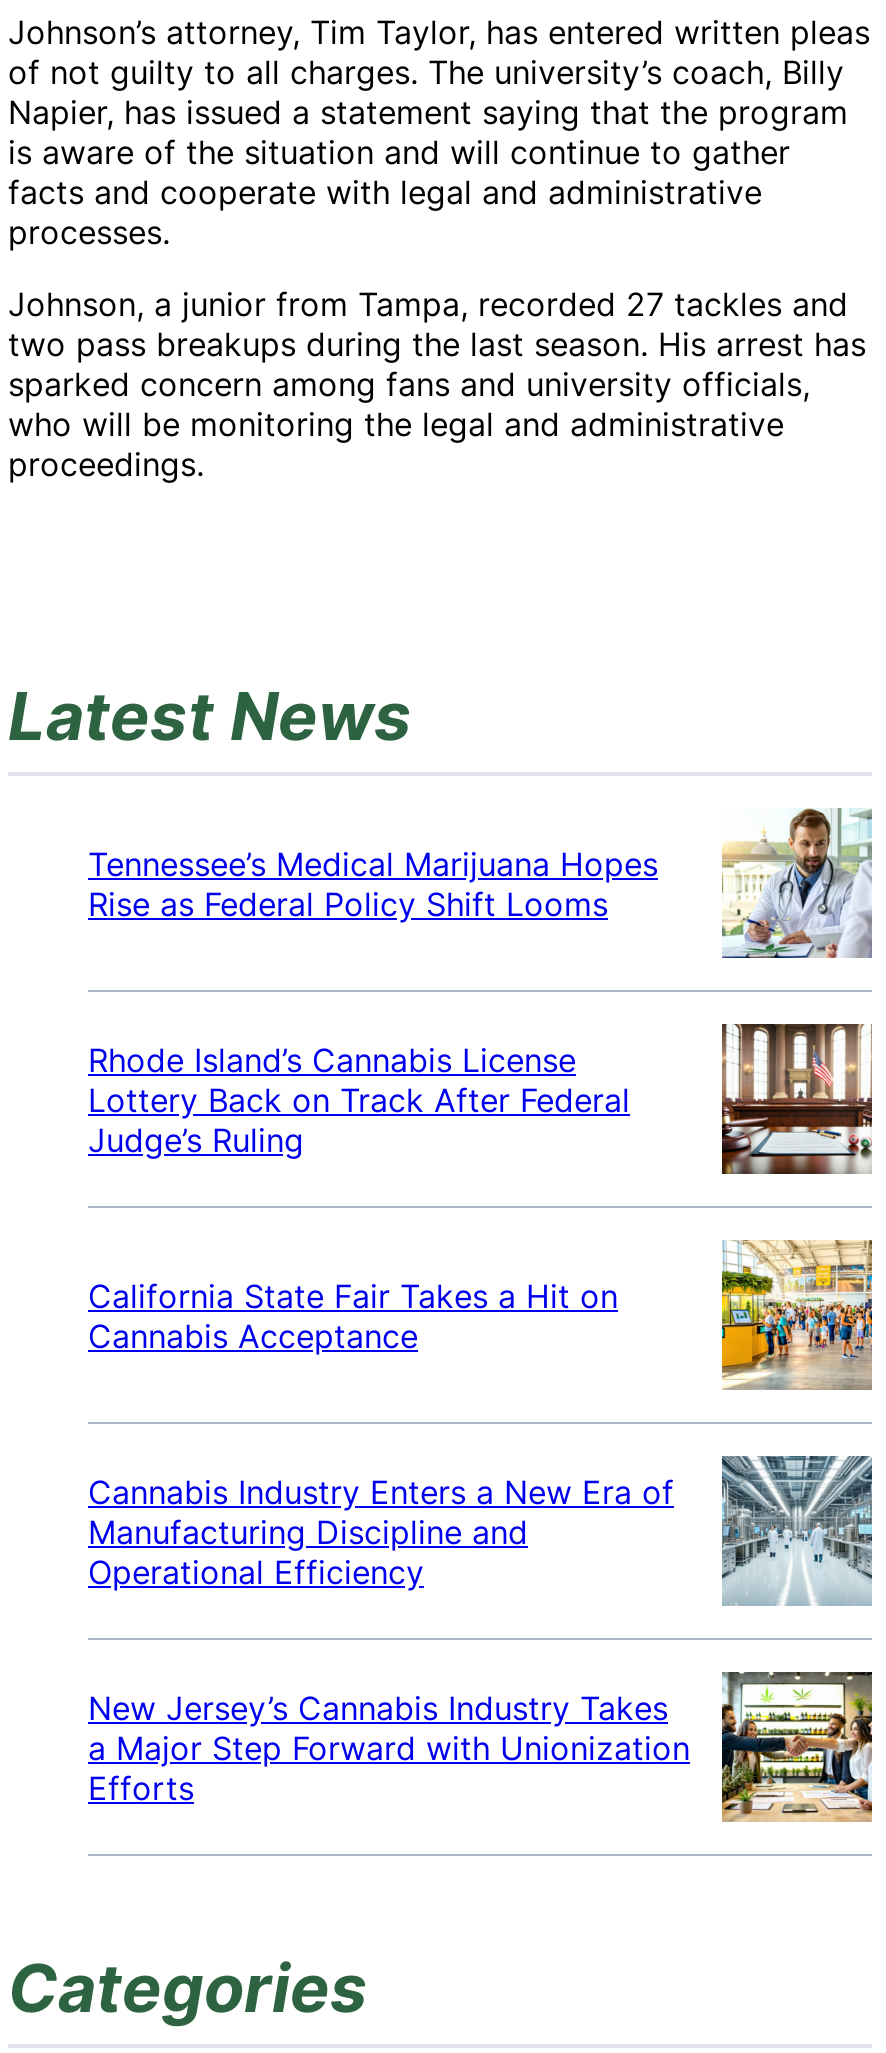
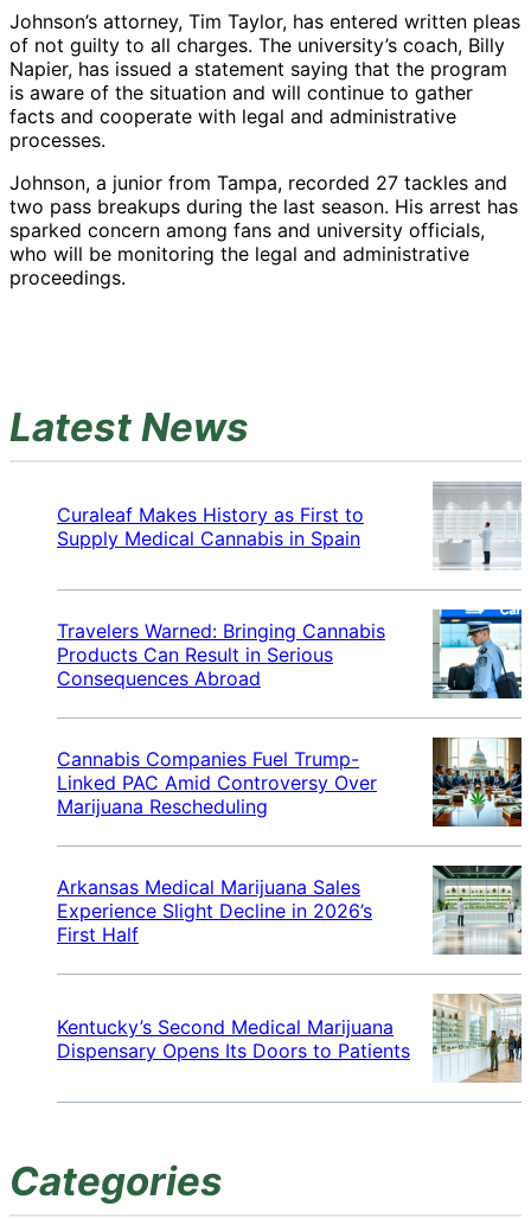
- [image]
+ [image]

- Tennessee’s Medical Marijuana Hopes
- Rise as Federal Policy Shift Looms
+ Curaleaf Makes History as First to
+ Supply Medical Cannabis in Spain

- [image]
+ [image]

- Rhode Island’s Cannabis License
- Lottery Back on Track After Federal
- Judge’s Ruling
+ Travelers Warned: Bringing Cannabis
+ Products Can Result in Serious
+ Consequences Abroad

- [image]
+ [image]

- California State Fair Takes a Hit on
- Cannabis Acceptance
+ Cannabis Companies Fuel Trump-
+ Linked PAC Amid Controversy Over
+ Marijuana Rescheduling

- [image]
+ [image]

- Cannabis Industry Enters a New Era of
- Manufacturing Discipline and
- Operational Efficiency
+ Arkansas Medical Marijuana Sales
+ Experience Slight Decline in 2026’s
+ First Half

- [image]
- New Jersey’s Cannabis Industry Takes
- a Major Step Forward with Unionization
- Efforts
+ [image]
+ Kentucky’s Second Medical Marijuana
+ Dispensary Opens Its Doors to Patients
